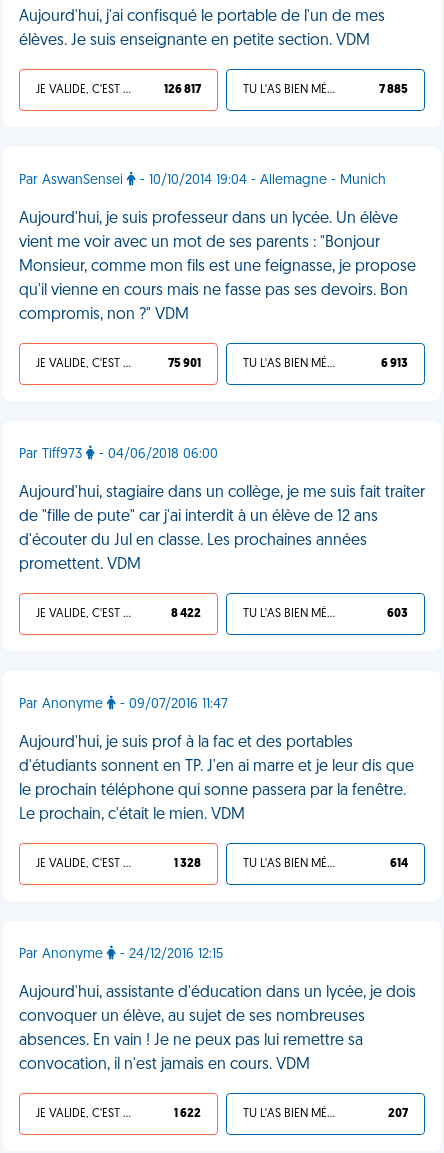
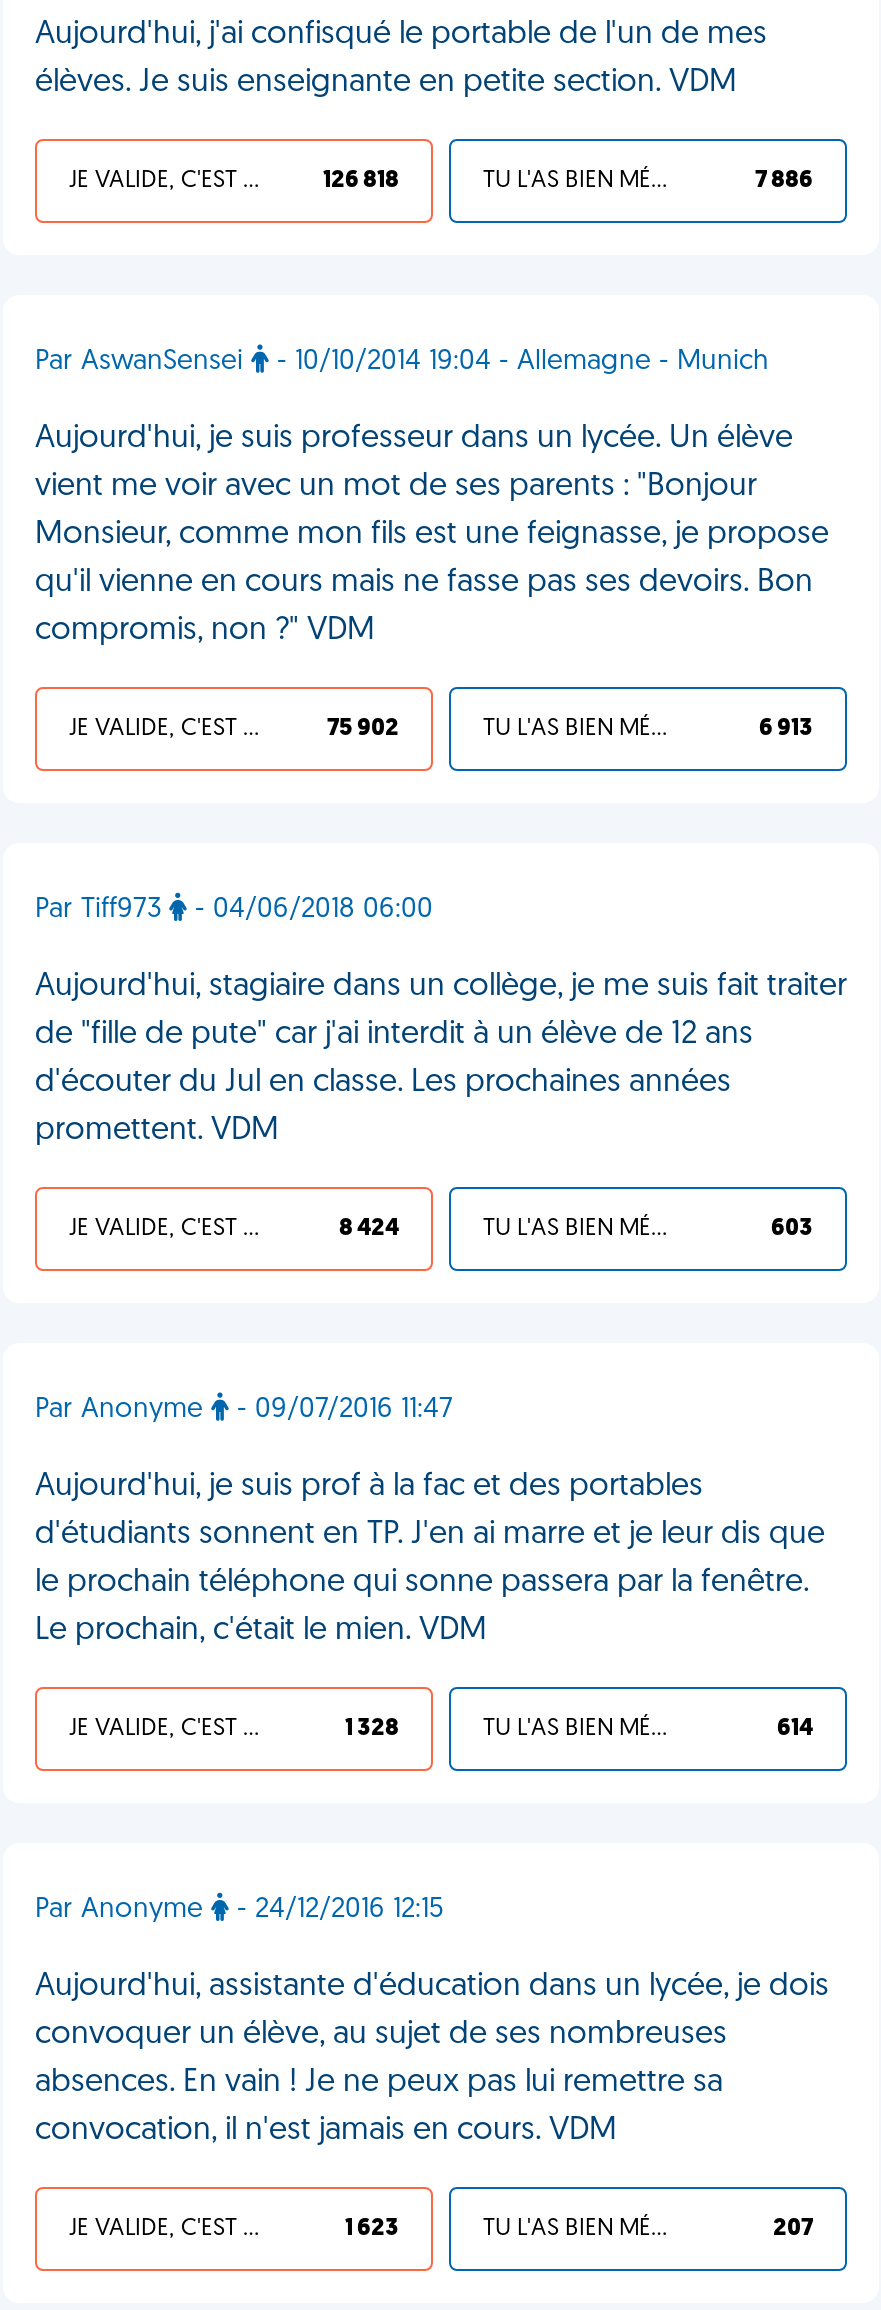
- 126 817
+ 126 818

- 7 885
+ 7 886

- 75 901
+ 75 902

- 8 422
+ 8 424

- 1 622
+ 1 623
